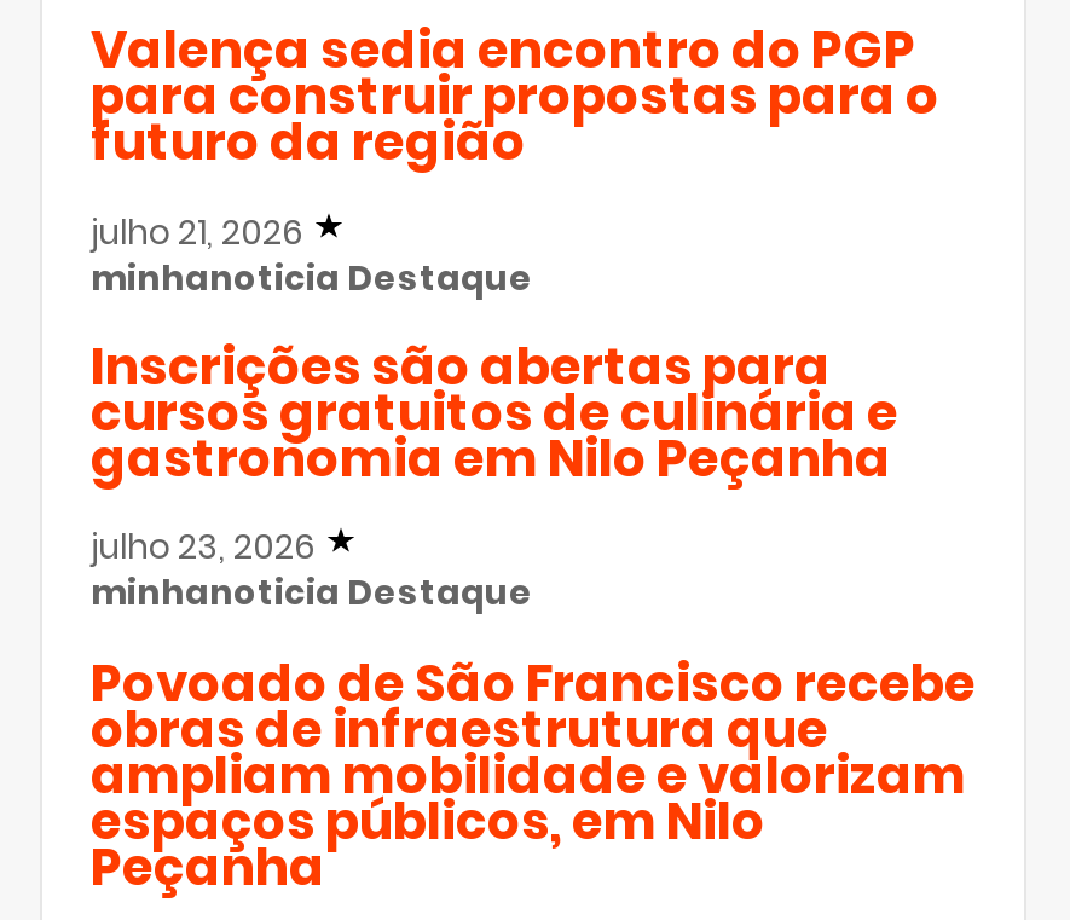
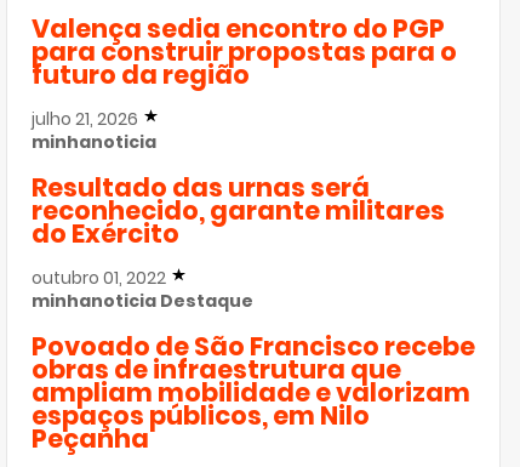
- minhanoticia Destaque
- Inscrições são abertas para
- cursos gratuitos de culinária e
- gastronomia em Nilo Peçanha
- julho 23, 2026
+ minhanoticia
+ Resultado das urnas será
+ reconhecido, garante militares
+ do Exército
+ outubro 01, 2022
